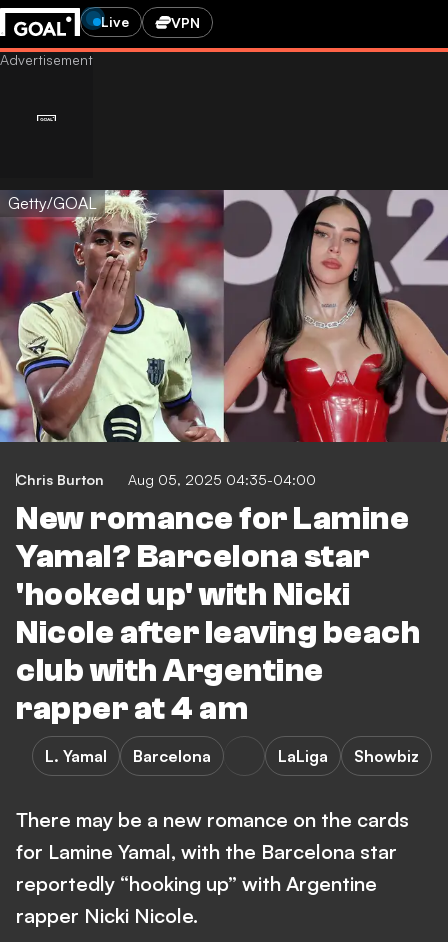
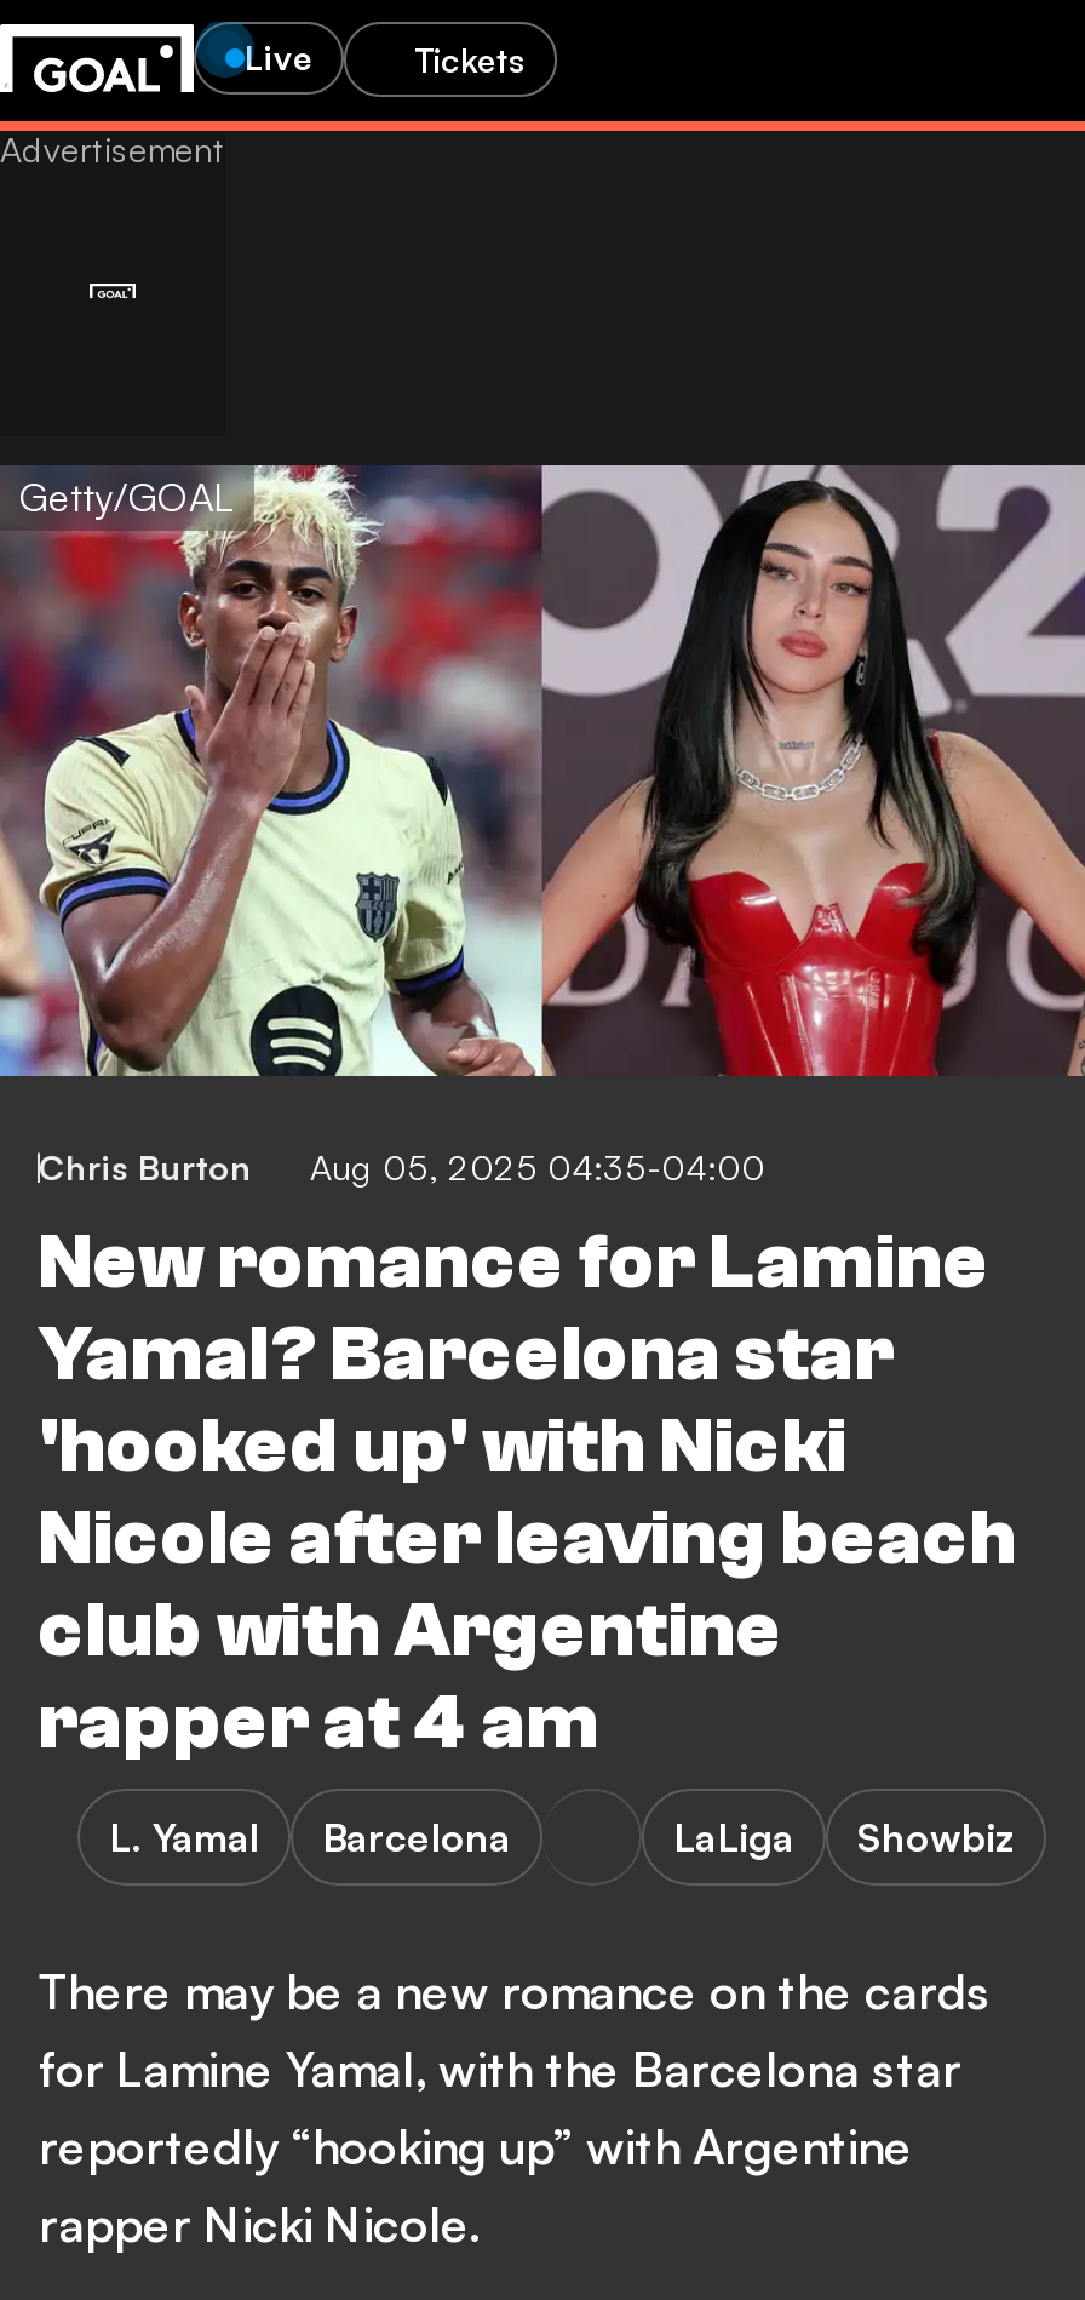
- VPN
+ Tickets
